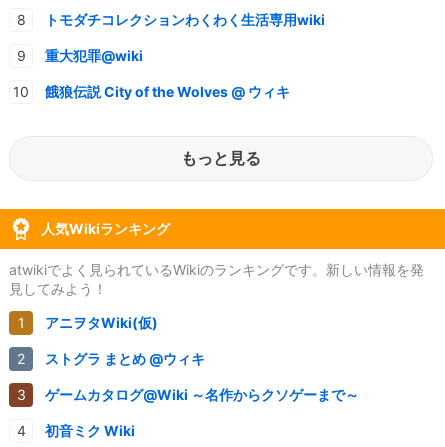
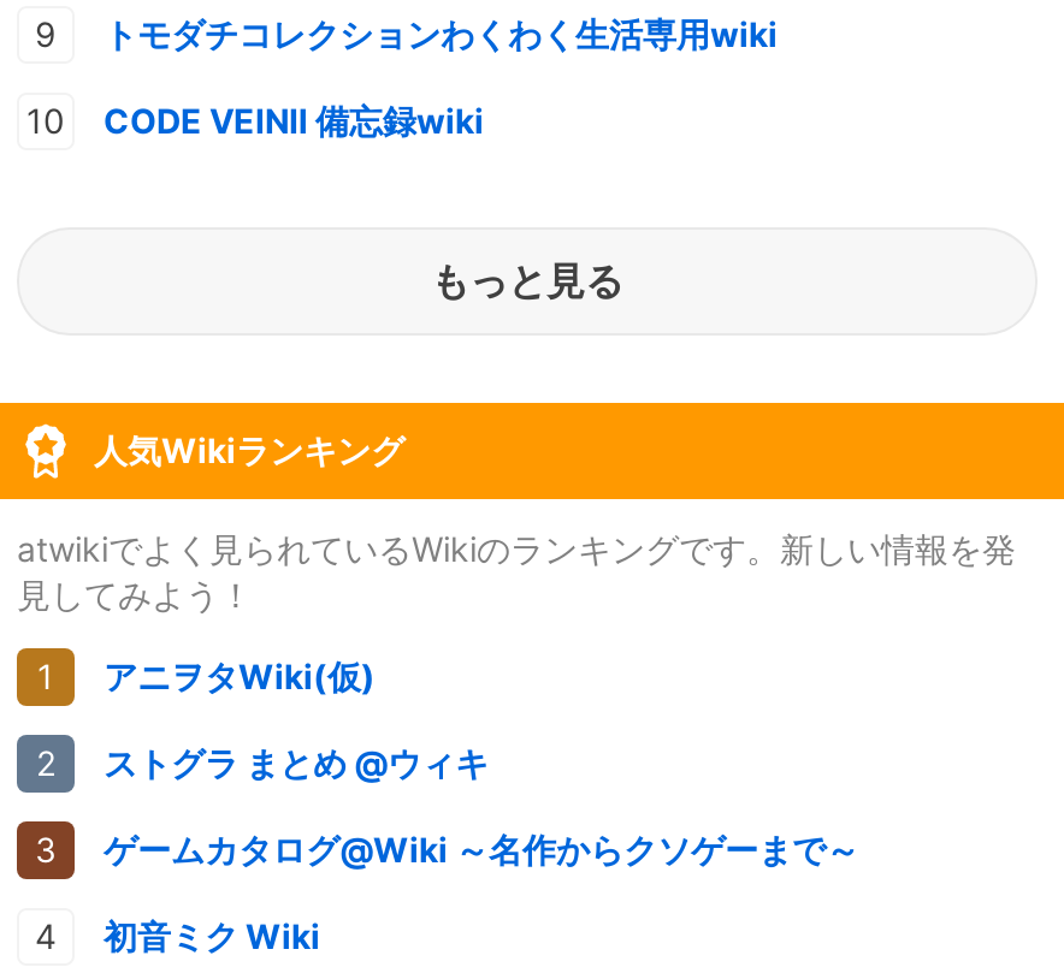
- 重大犯罪@wiki
- 餓狼伝説 City of the Wolves @ ウィキ
+ CODE VEINⅡ 備忘録wiki
